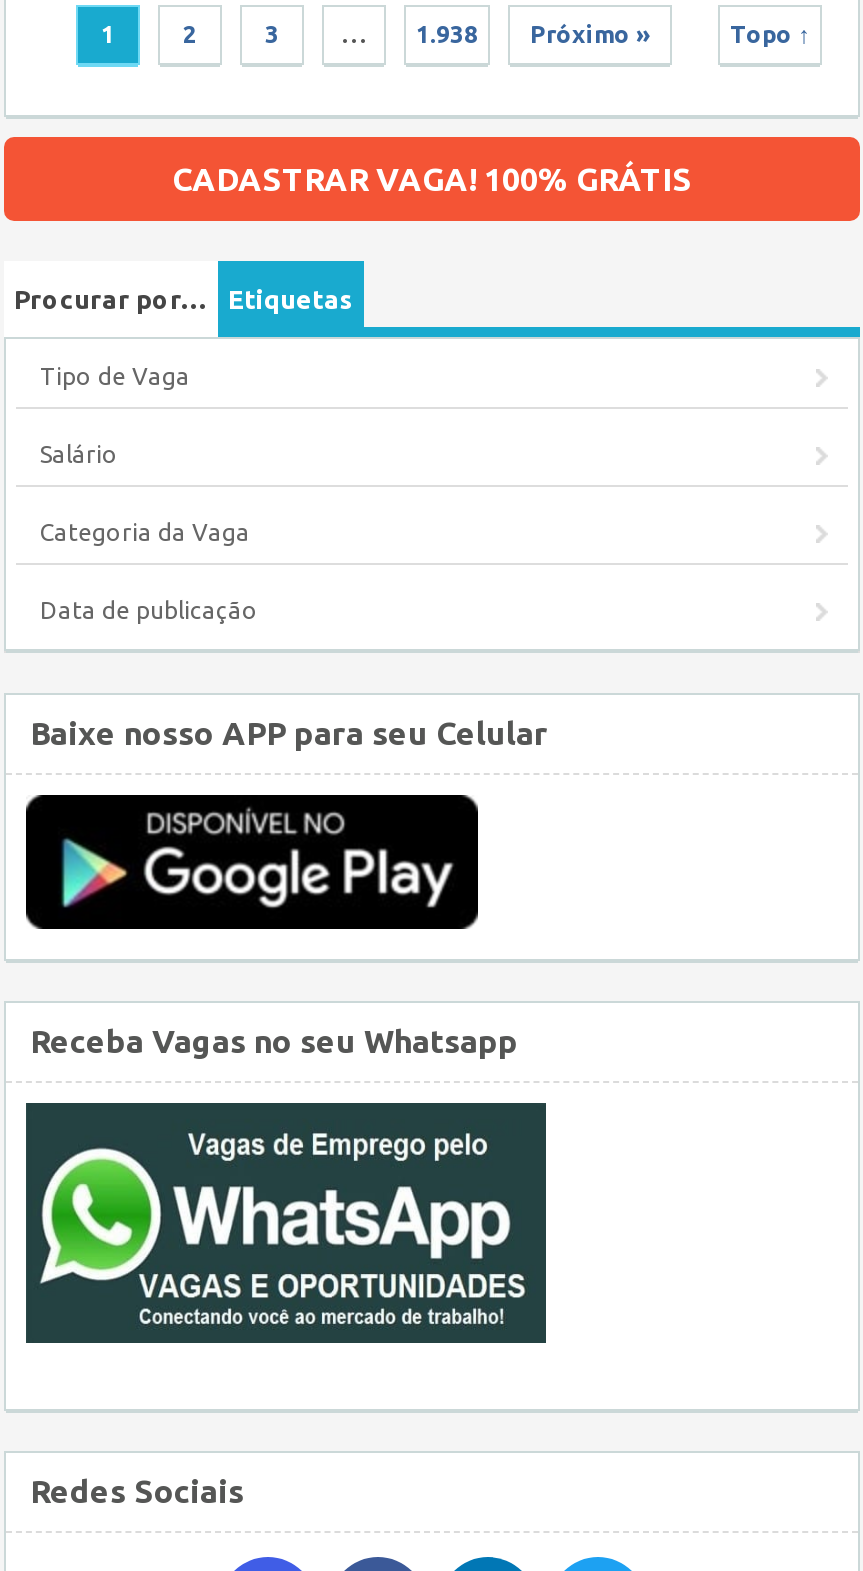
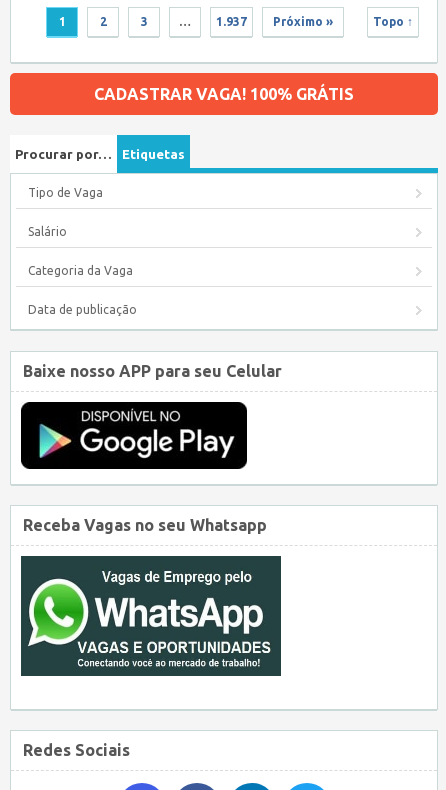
- 1.938
+ 1.937
